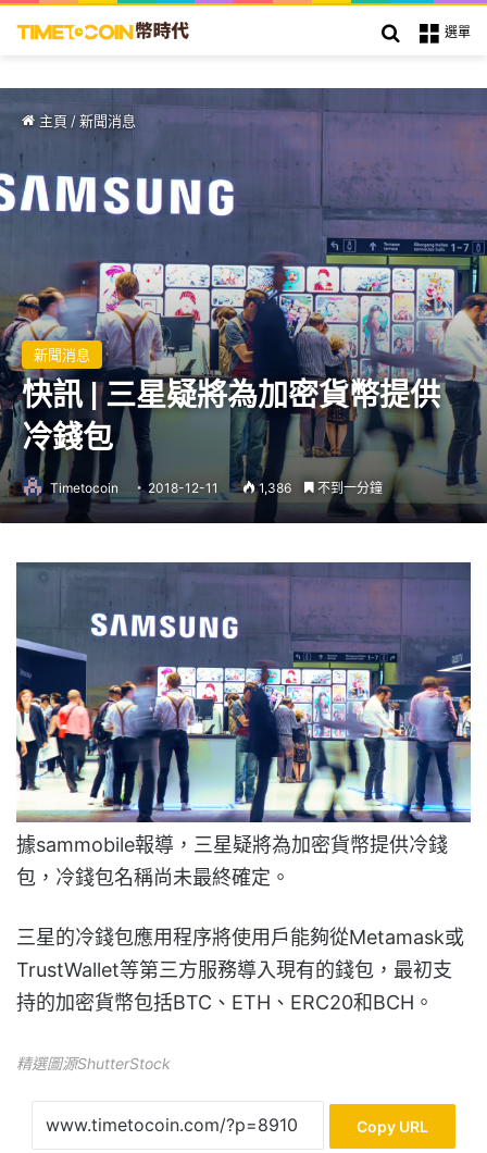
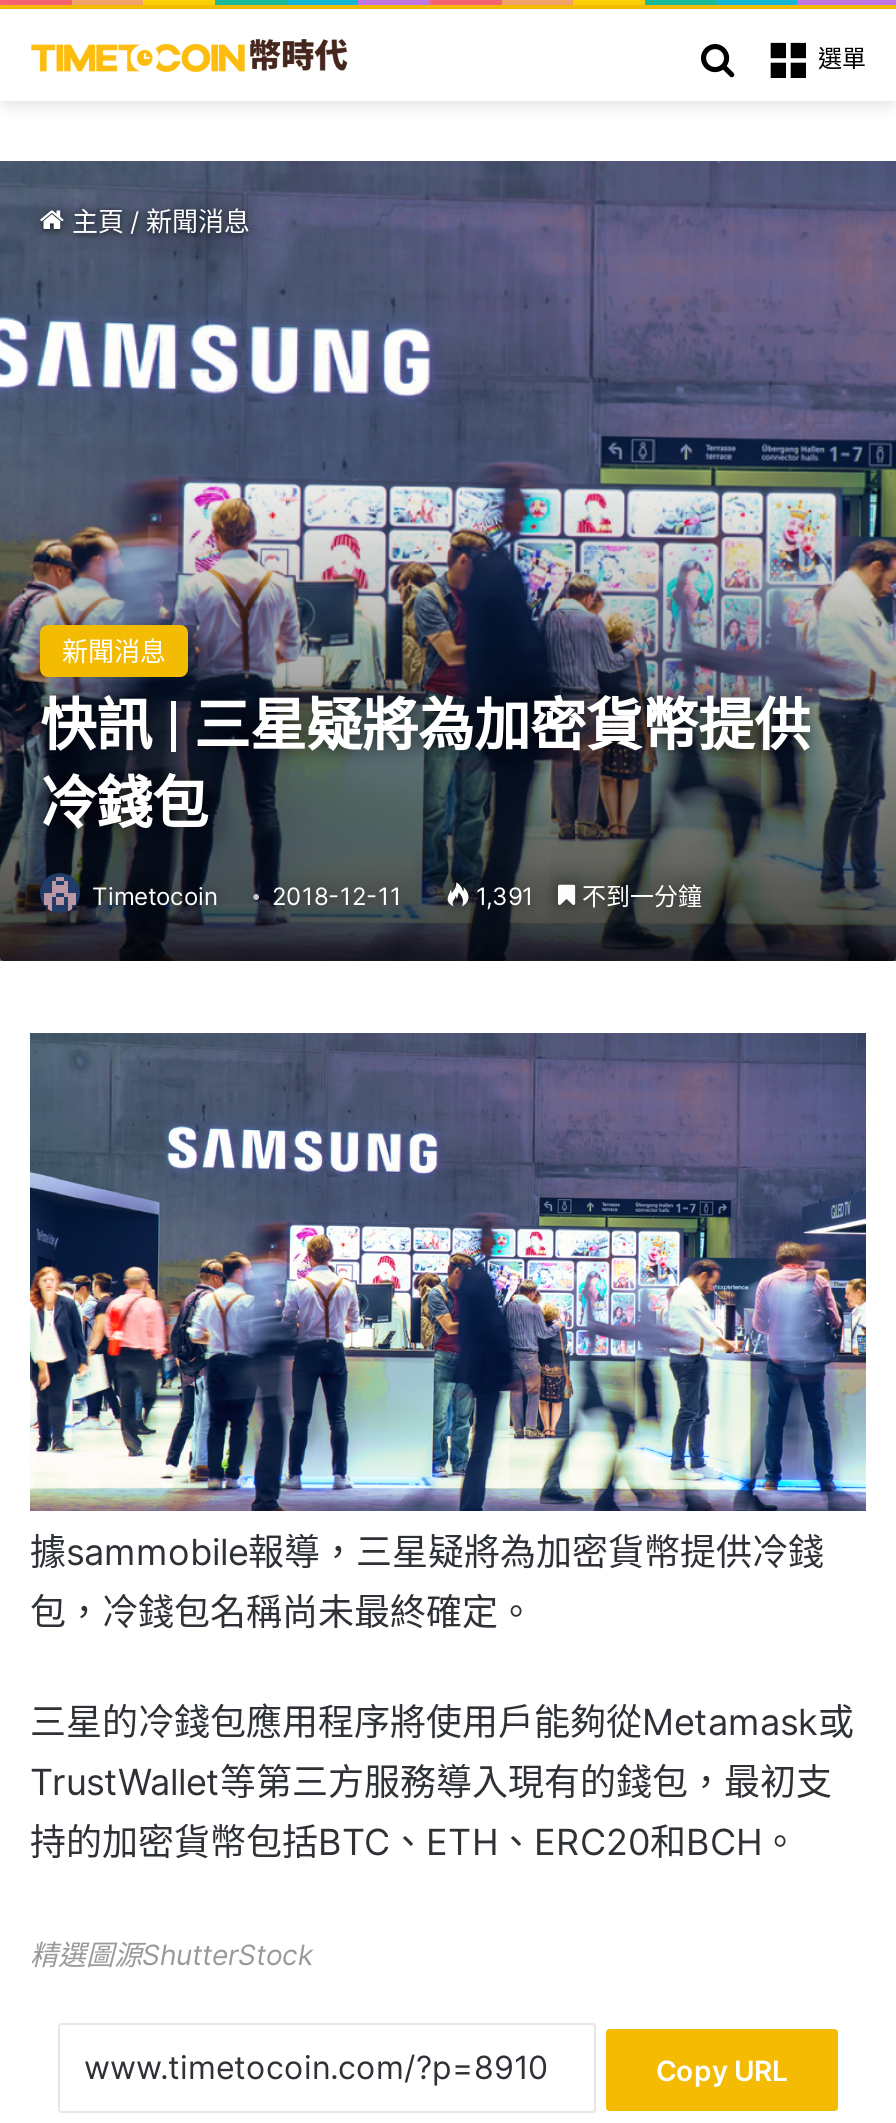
- 1,386 不到一分鐘
+ 1,391 不到一分鐘
